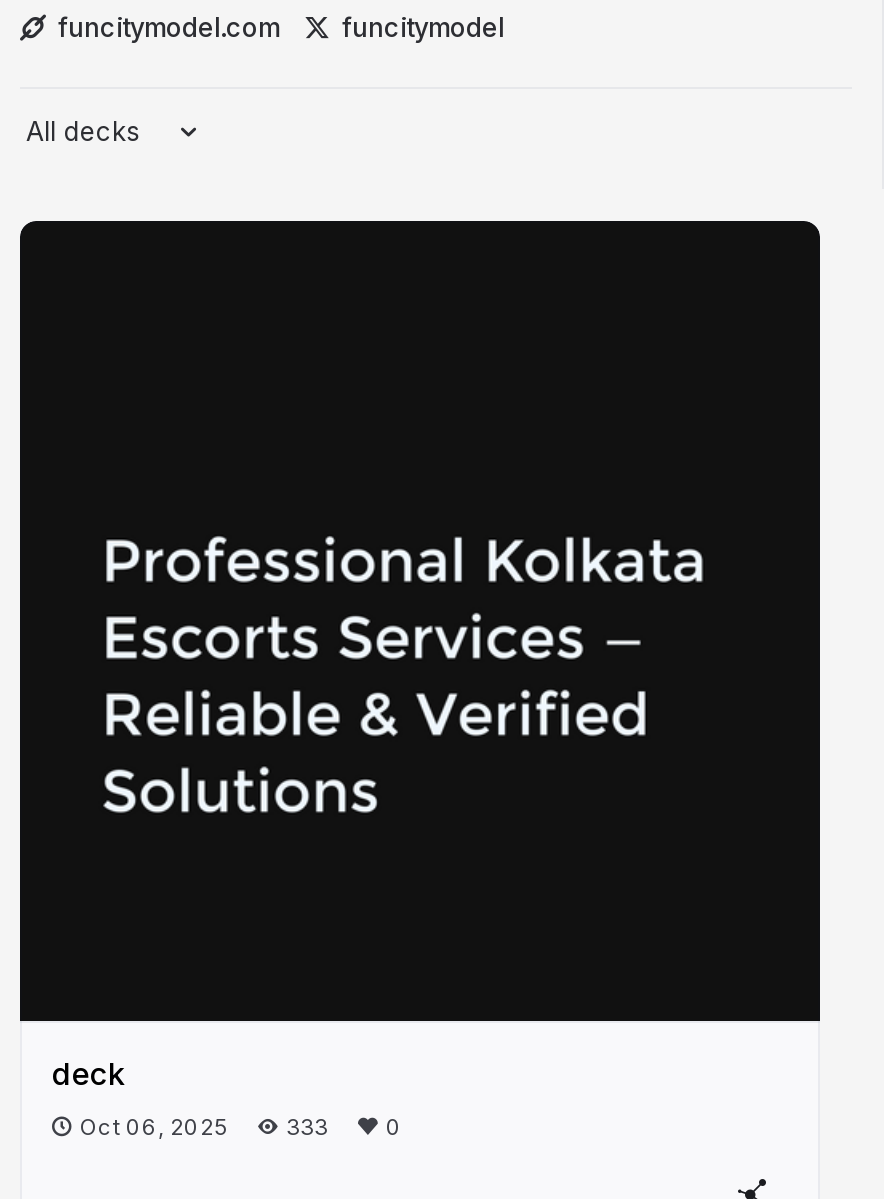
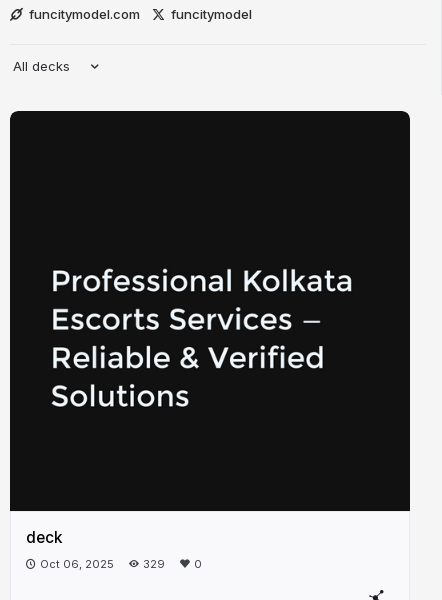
- 333
+ 329
